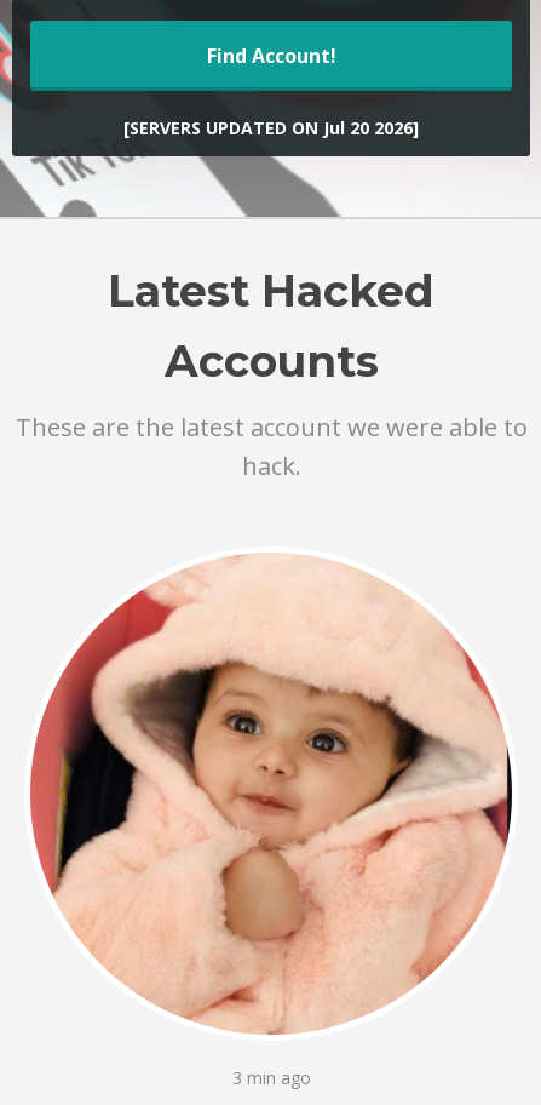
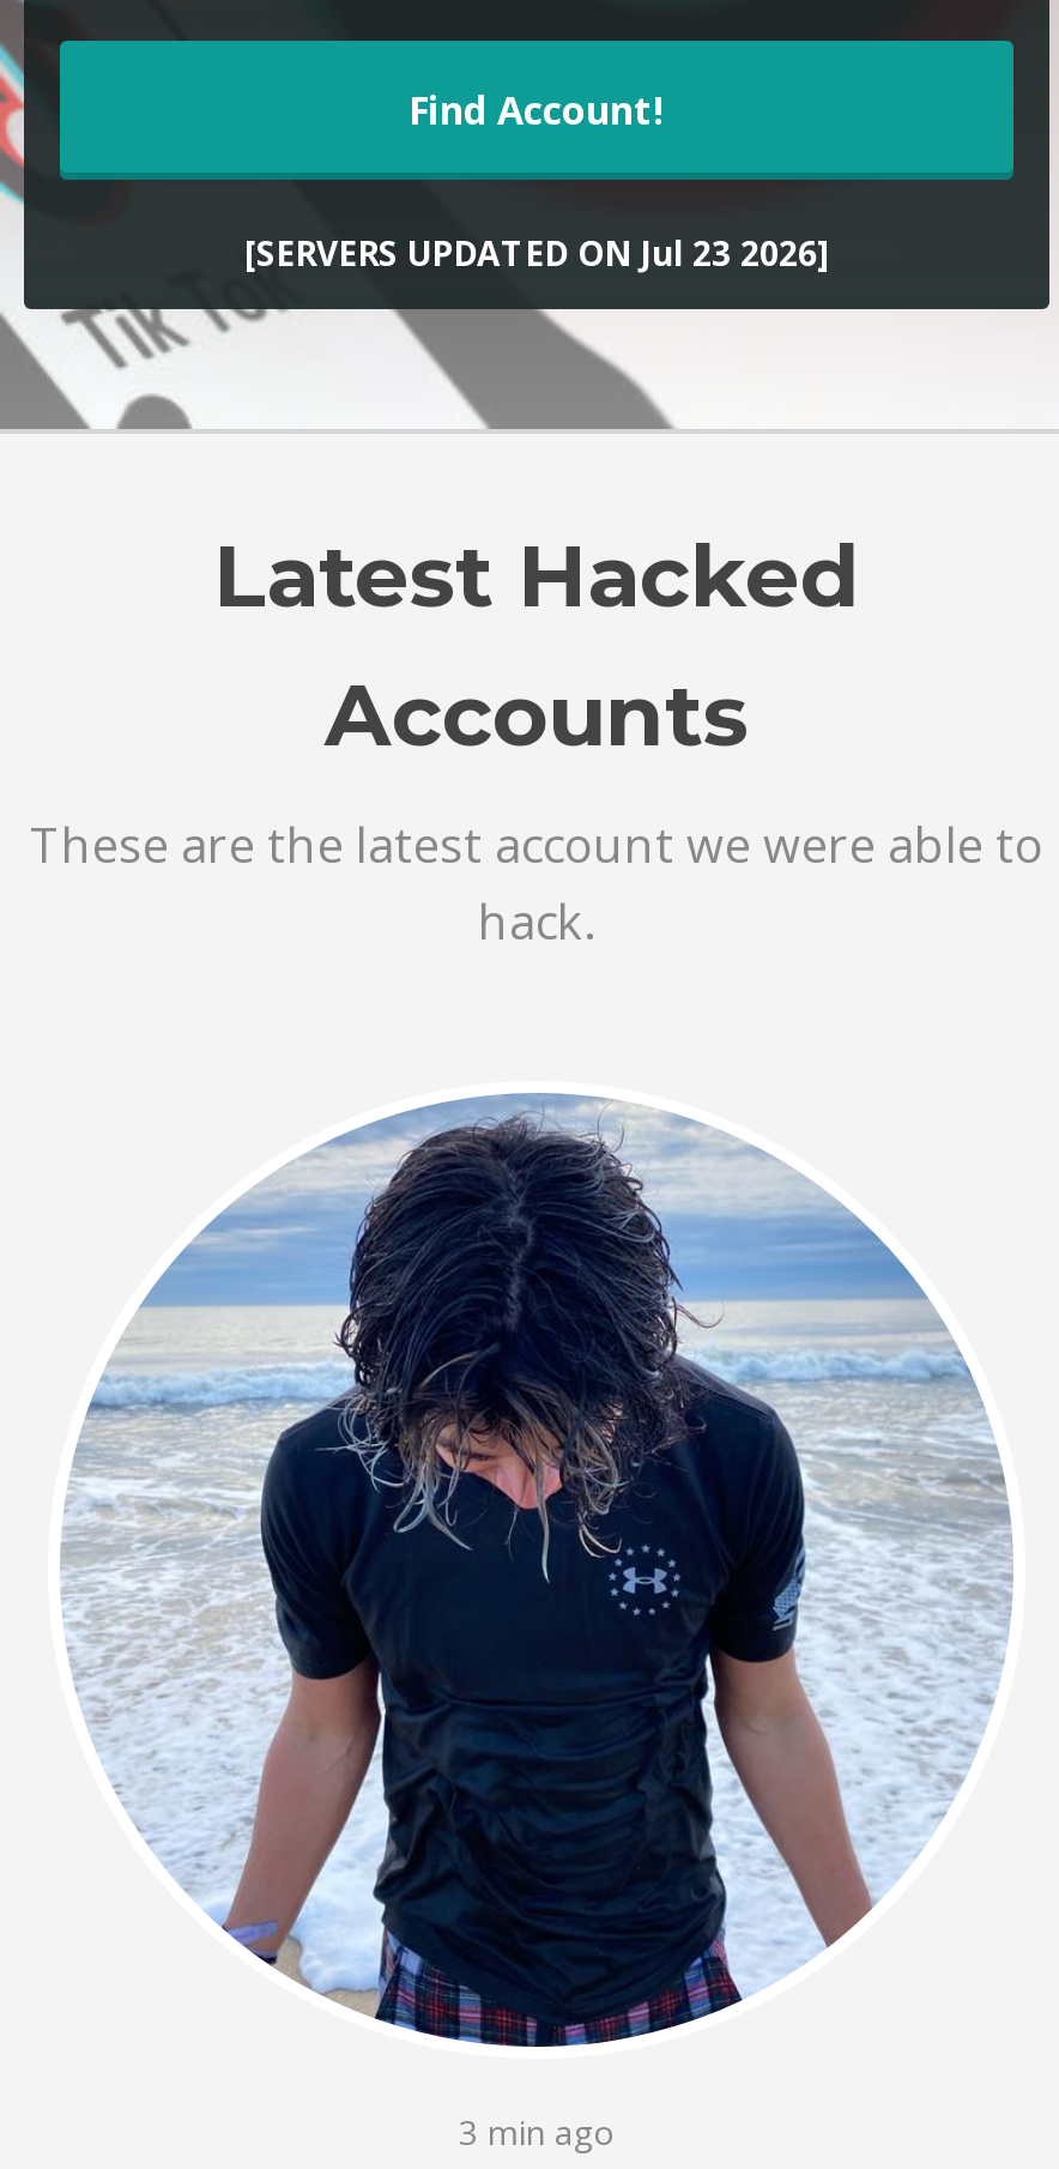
- [SERVERS UPDATED ON Jul 20 2026]
+ [SERVERS UPDATED ON Jul 23 2026]

- [image]
+ [image]
